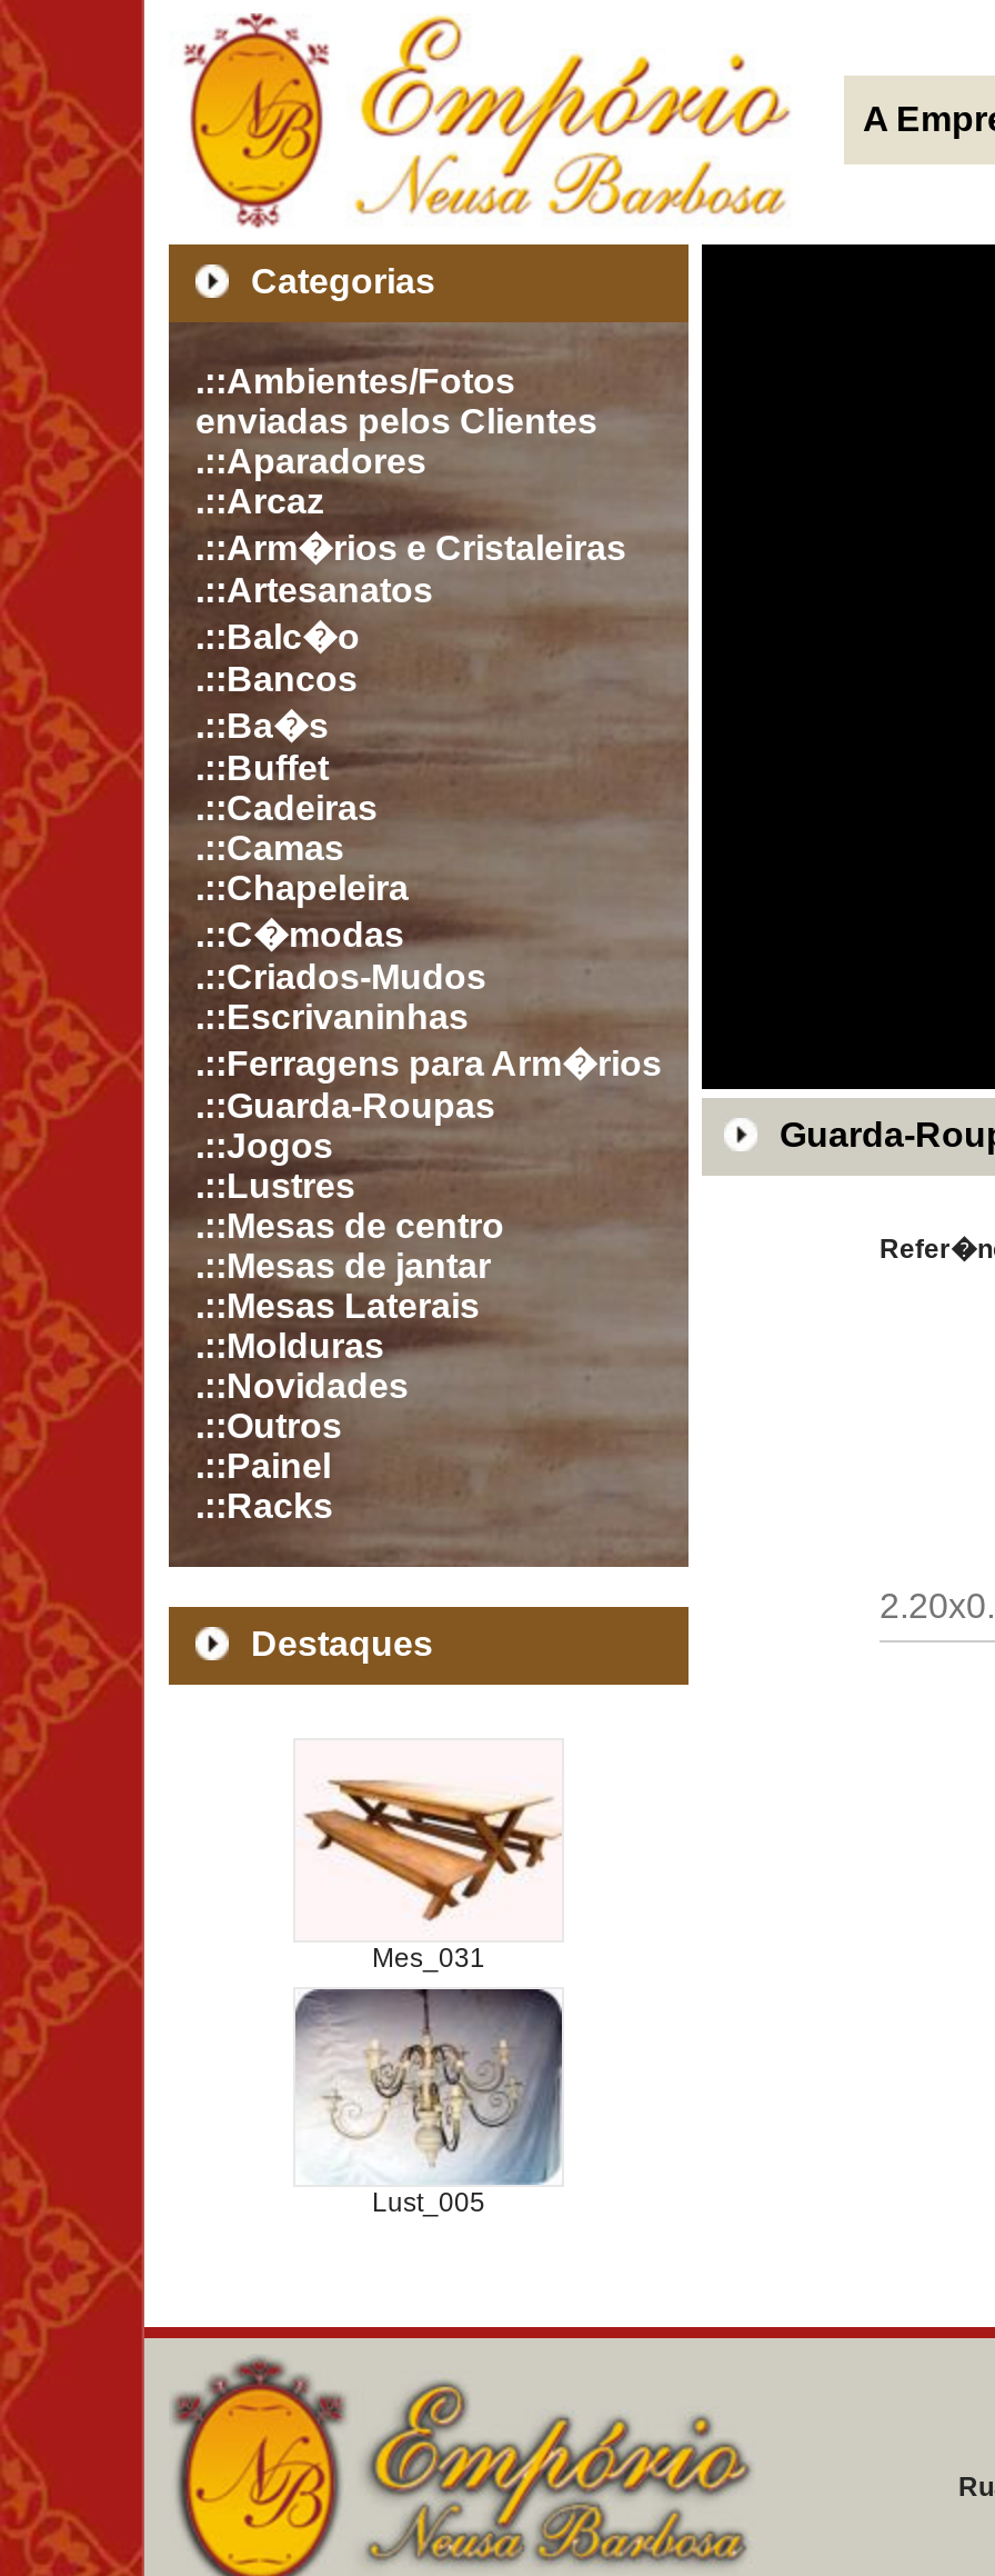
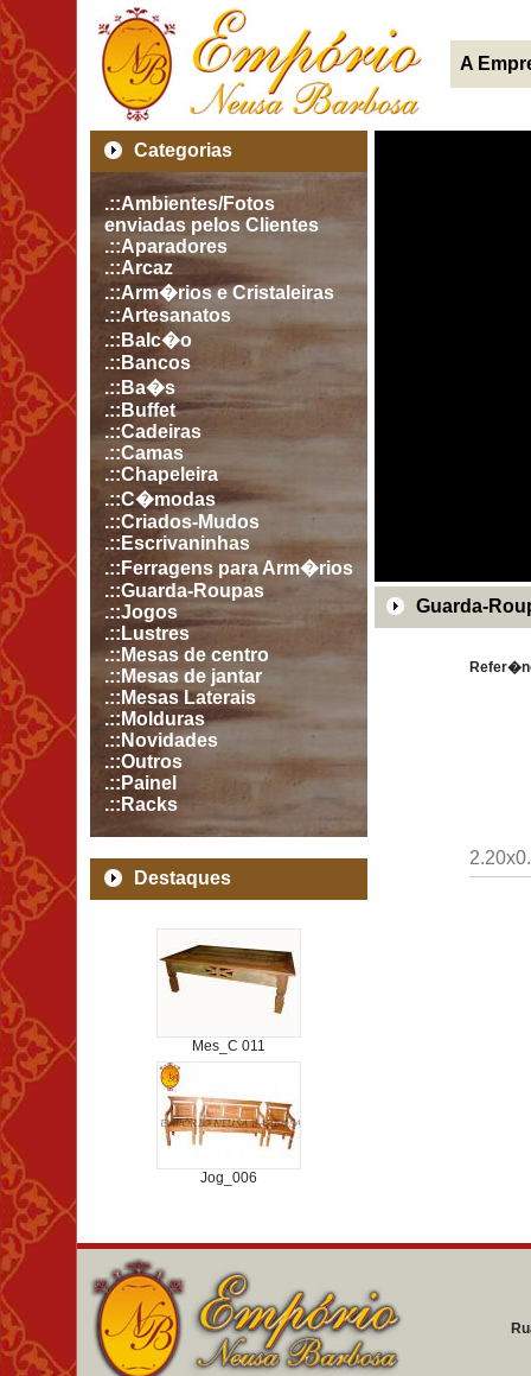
- [image]
- Mes_031
+ [image]
+ Mes_C 011

- [image]
- Lust_005
+ [image]
+ Jog_006
